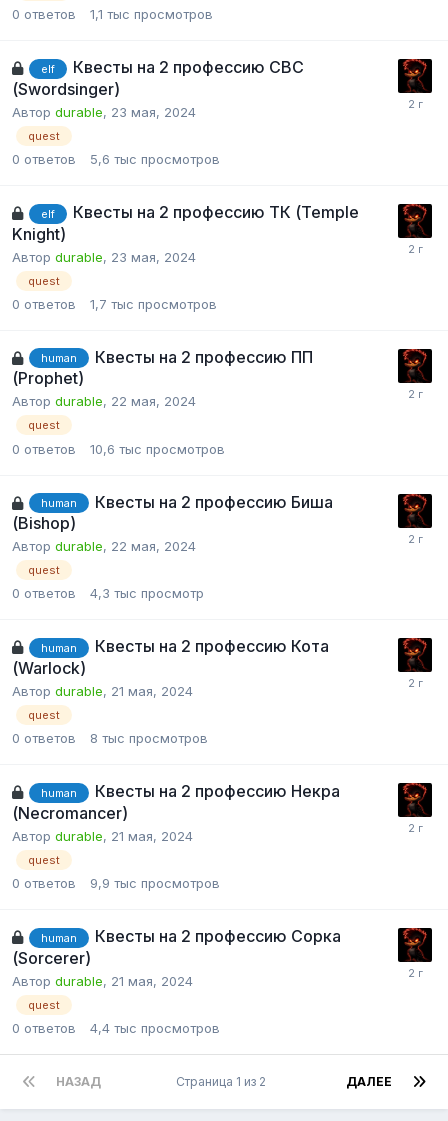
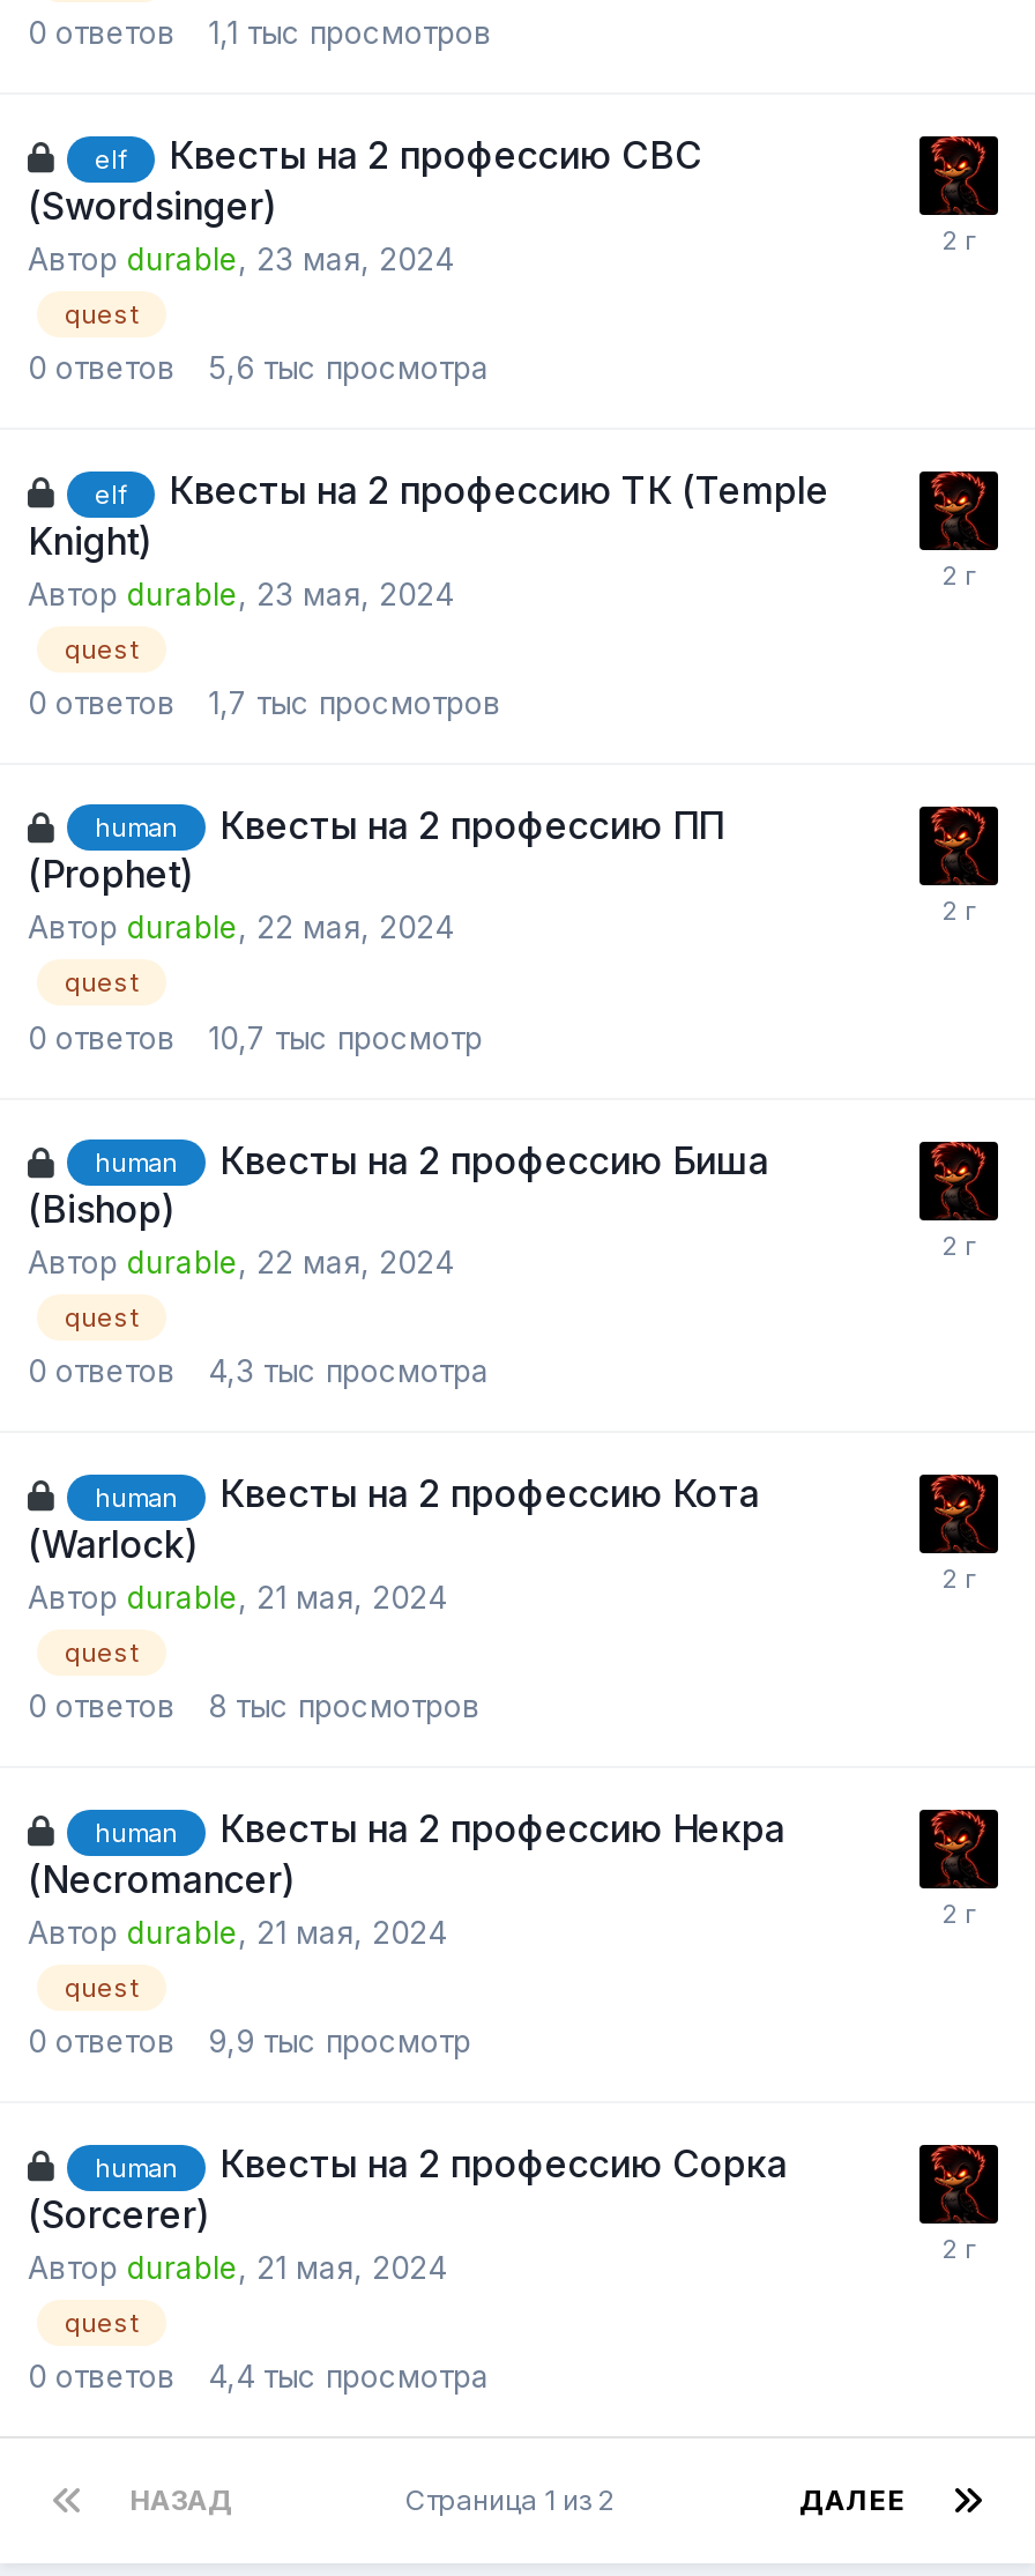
- 5,6 тыс просмотров
+ 5,6 тыс просмотра

- 10,6 тыс просмотров
+ 10,7 тыс просмотр

- 4,3 тыс просмотр
+ 4,3 тыс просмотра

- 9,9 тыс просмотров
+ 9,9 тыс просмотр

- 4,4 тыс просмотров
+ 4,4 тыс просмотра
